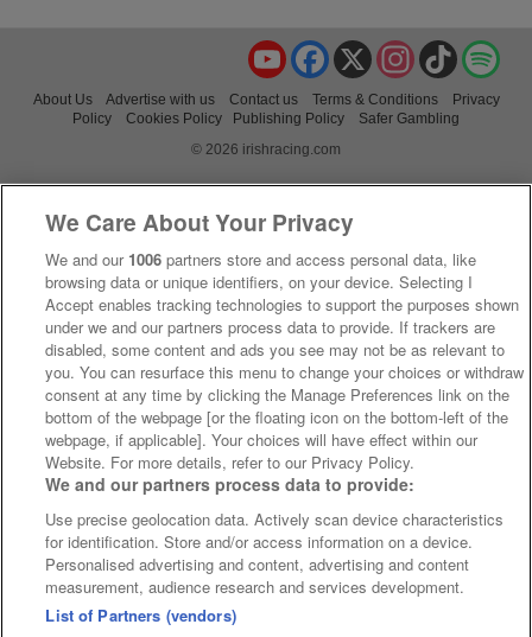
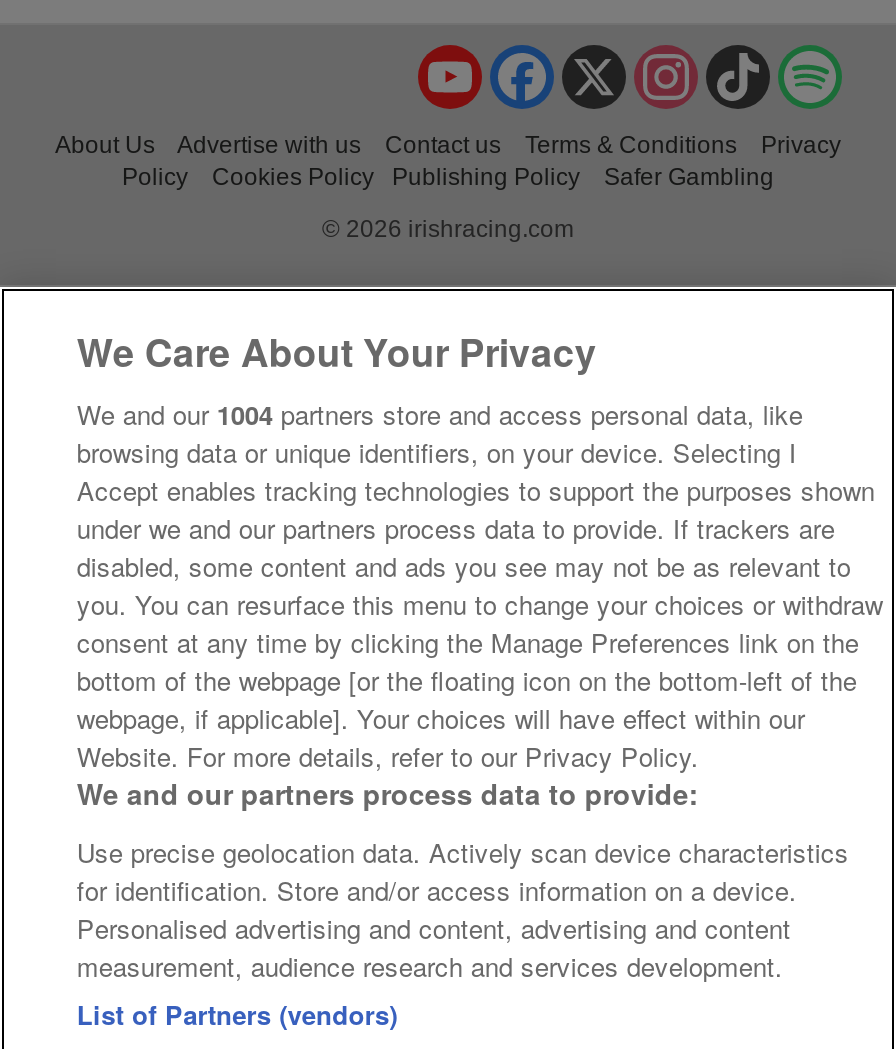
- We and our 1006 partners store and access personal data, like
+ We and our 1004 partners store and access personal data, like
